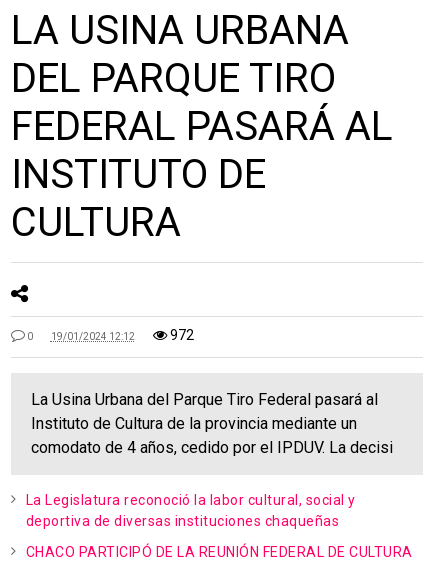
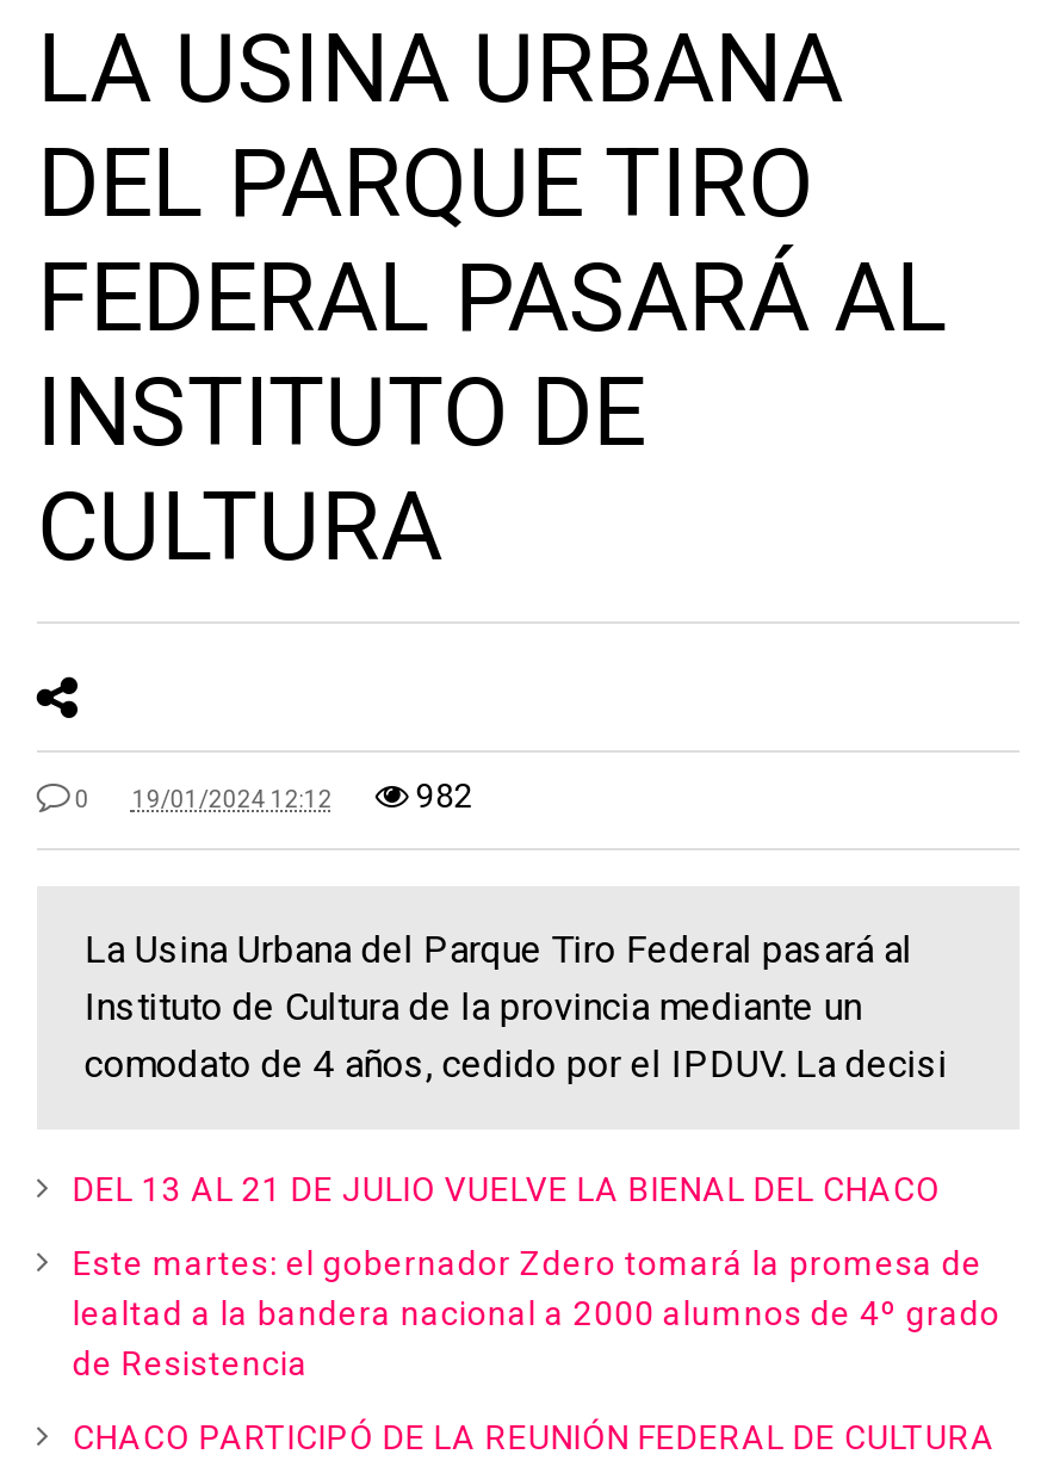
- 972
+ 982

- La Legislatura reconoció la labor cultural, social y
- deportiva de diversas instituciones chaqueñas
+ DEL 13 AL 21 DE JULIO VUELVE LA BIENAL DEL CHACO
+ Este martes: el gobernador Zdero tomará la promesa de
+ lealtad a la bandera nacional a 2000 alumnos de 4º grado
+ de Resistencia
